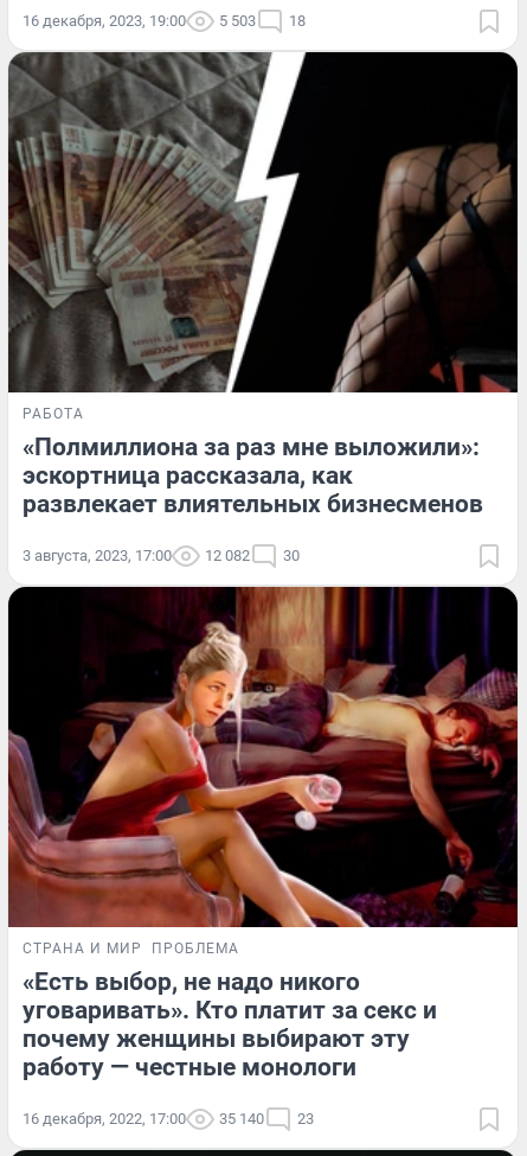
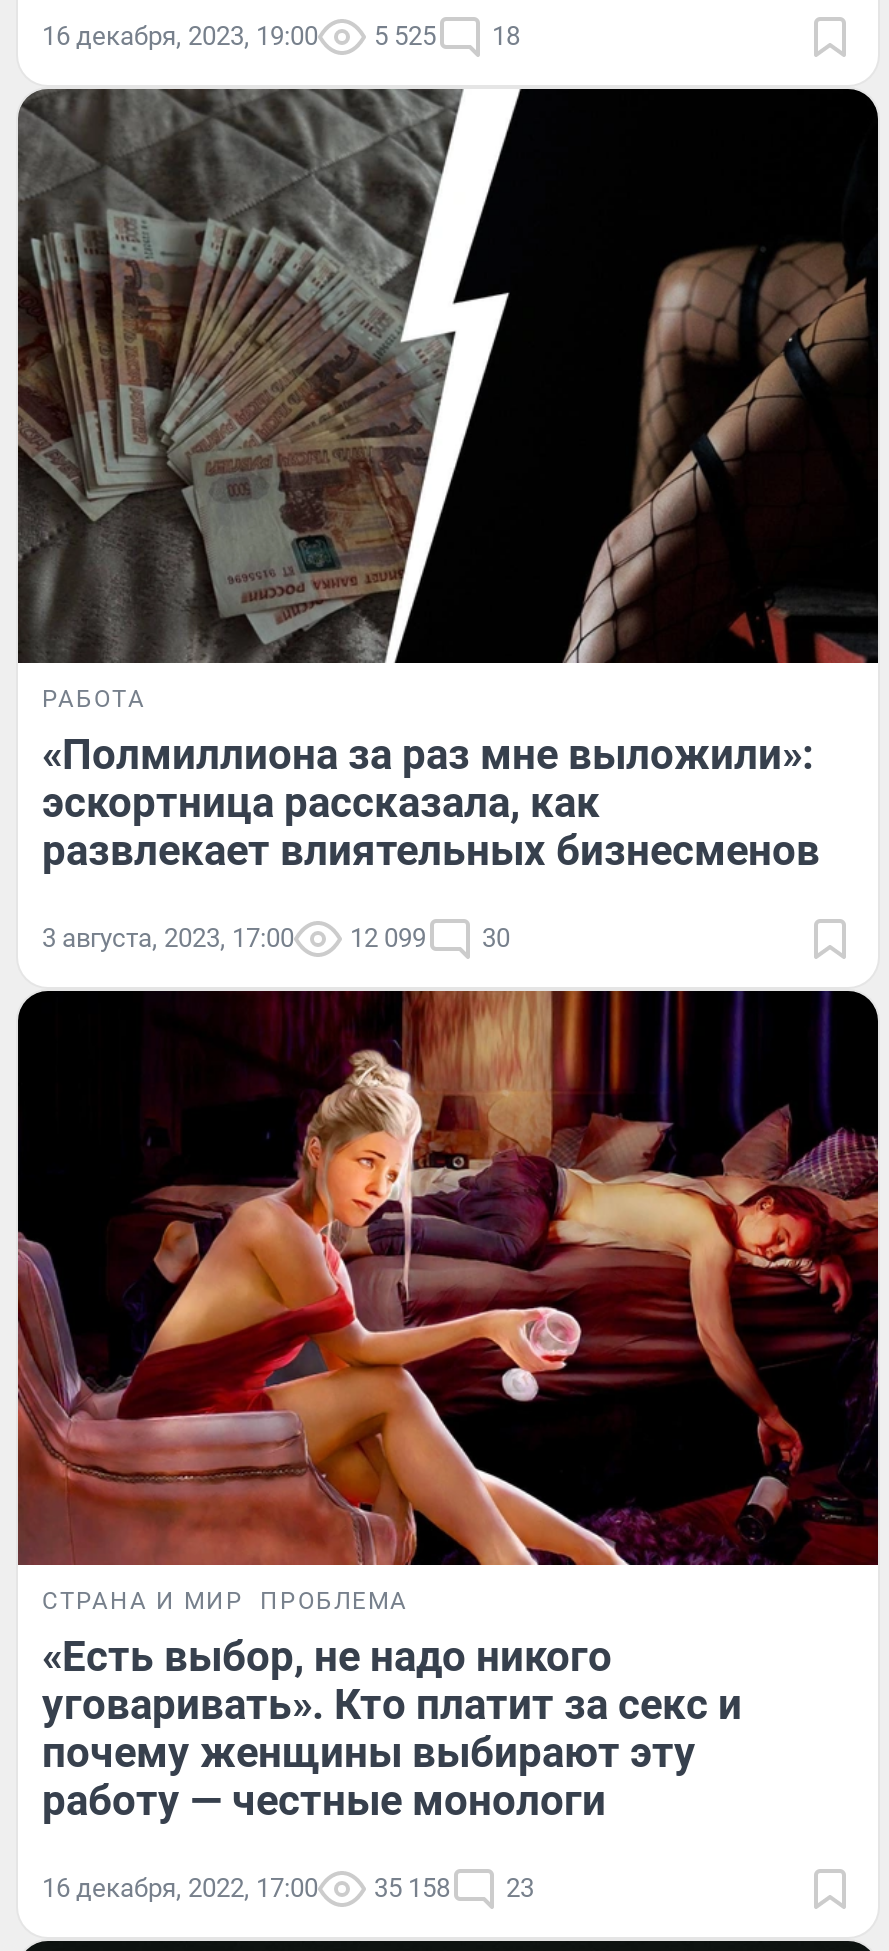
- 16 декабря, 2023, 19:00 5 503 18
+ 16 декабря, 2023, 19:00 5 525 18

- 12 082
+ 12 099

- 16 декабря, 2022, 17:00 35 140 23
+ 16 декабря, 2022, 17:00 35 158 23
